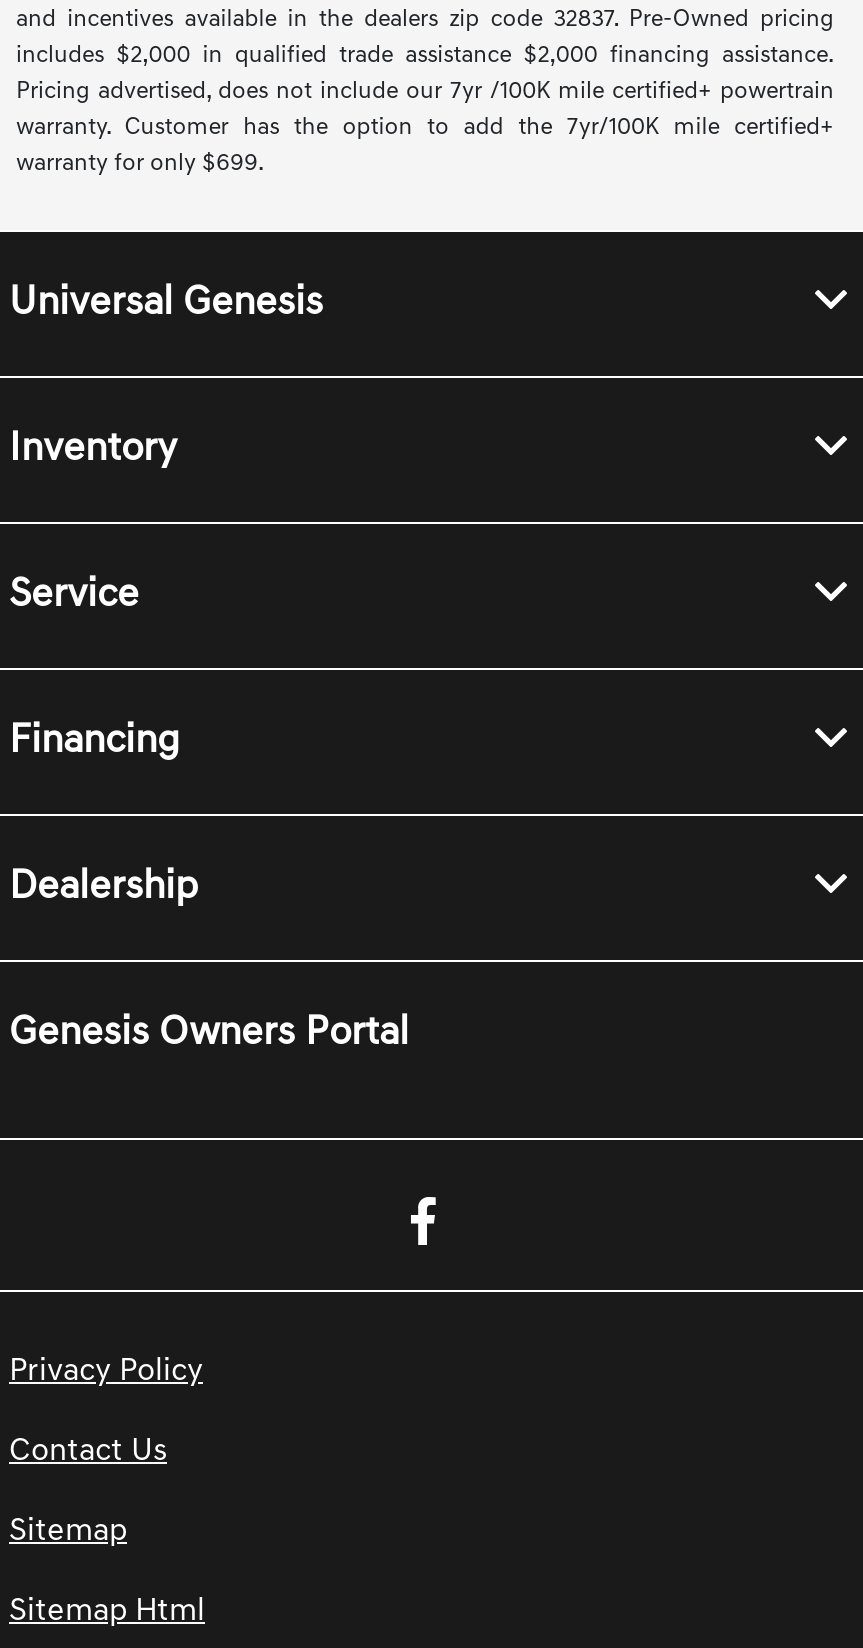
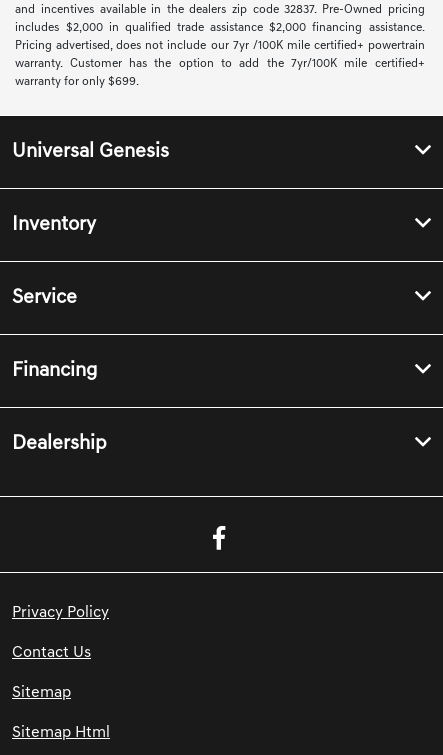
- Genesis Owners Portal
